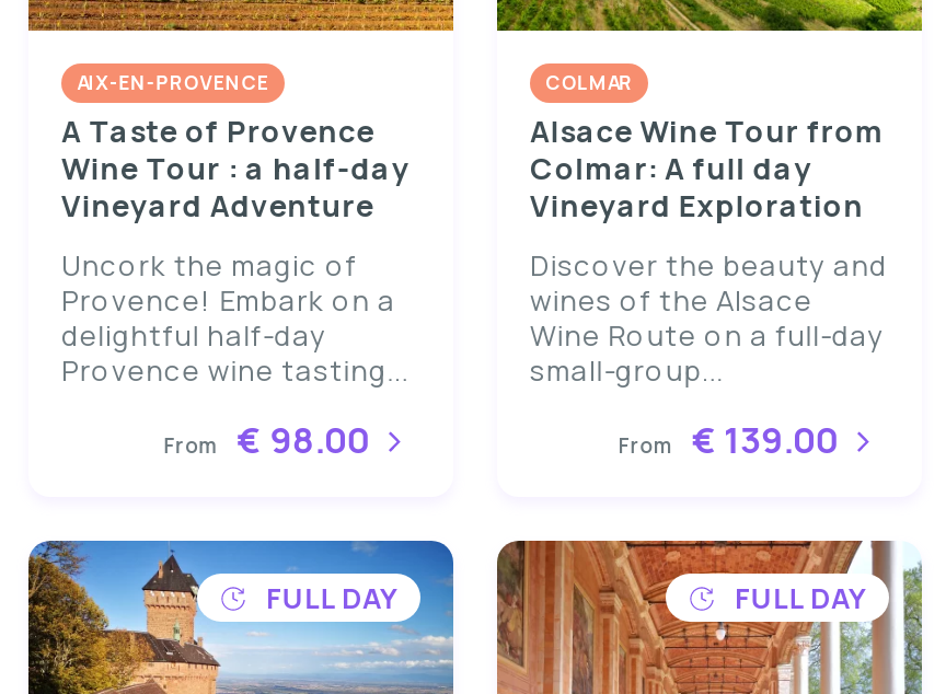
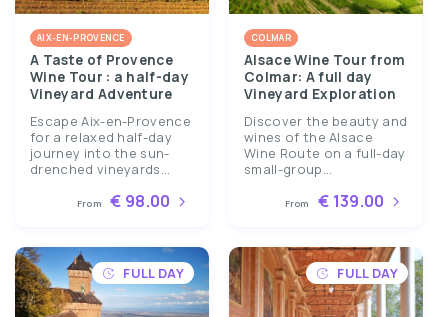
- Uncork the magic of
- Provence! Embark on a
- delightful half-day
- Provence wine tasting...
+ Escape Aix-en-Provence
+ for a relaxed half-day
+ journey into the sun-
+ drenched vineyards...
